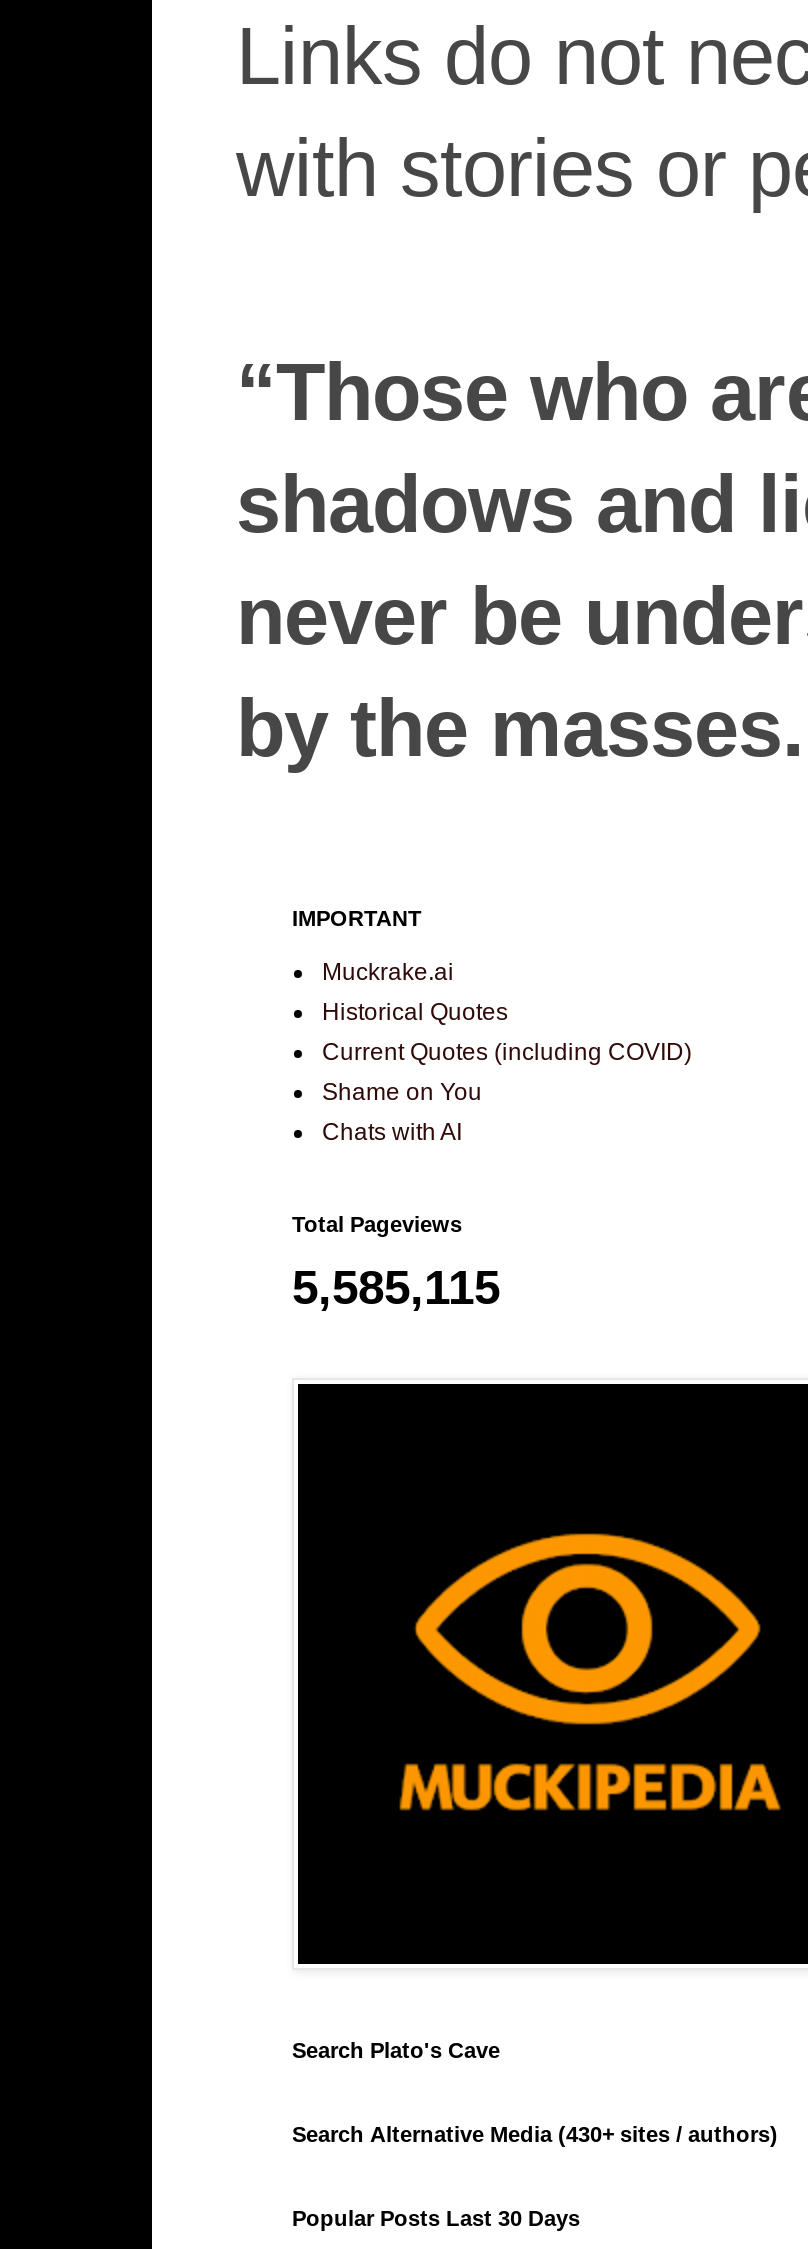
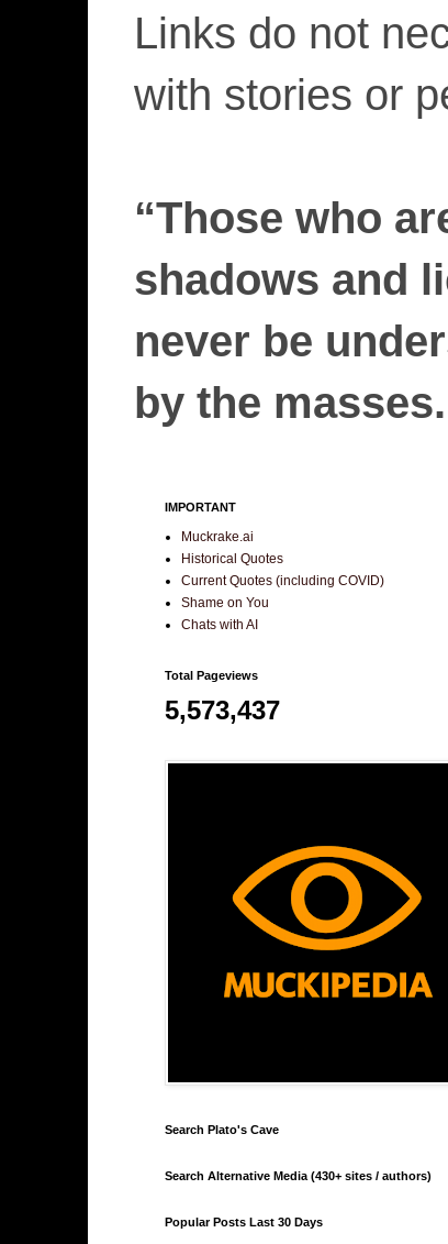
- 5,585,115
+ 5,573,437
